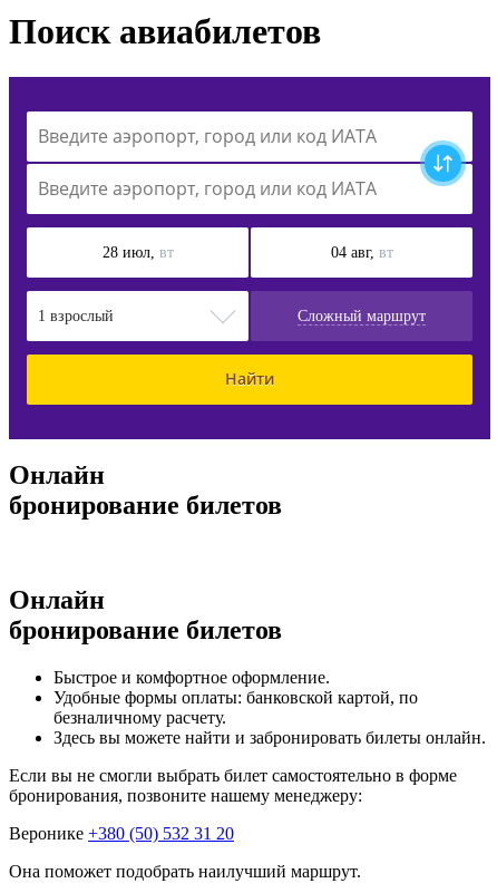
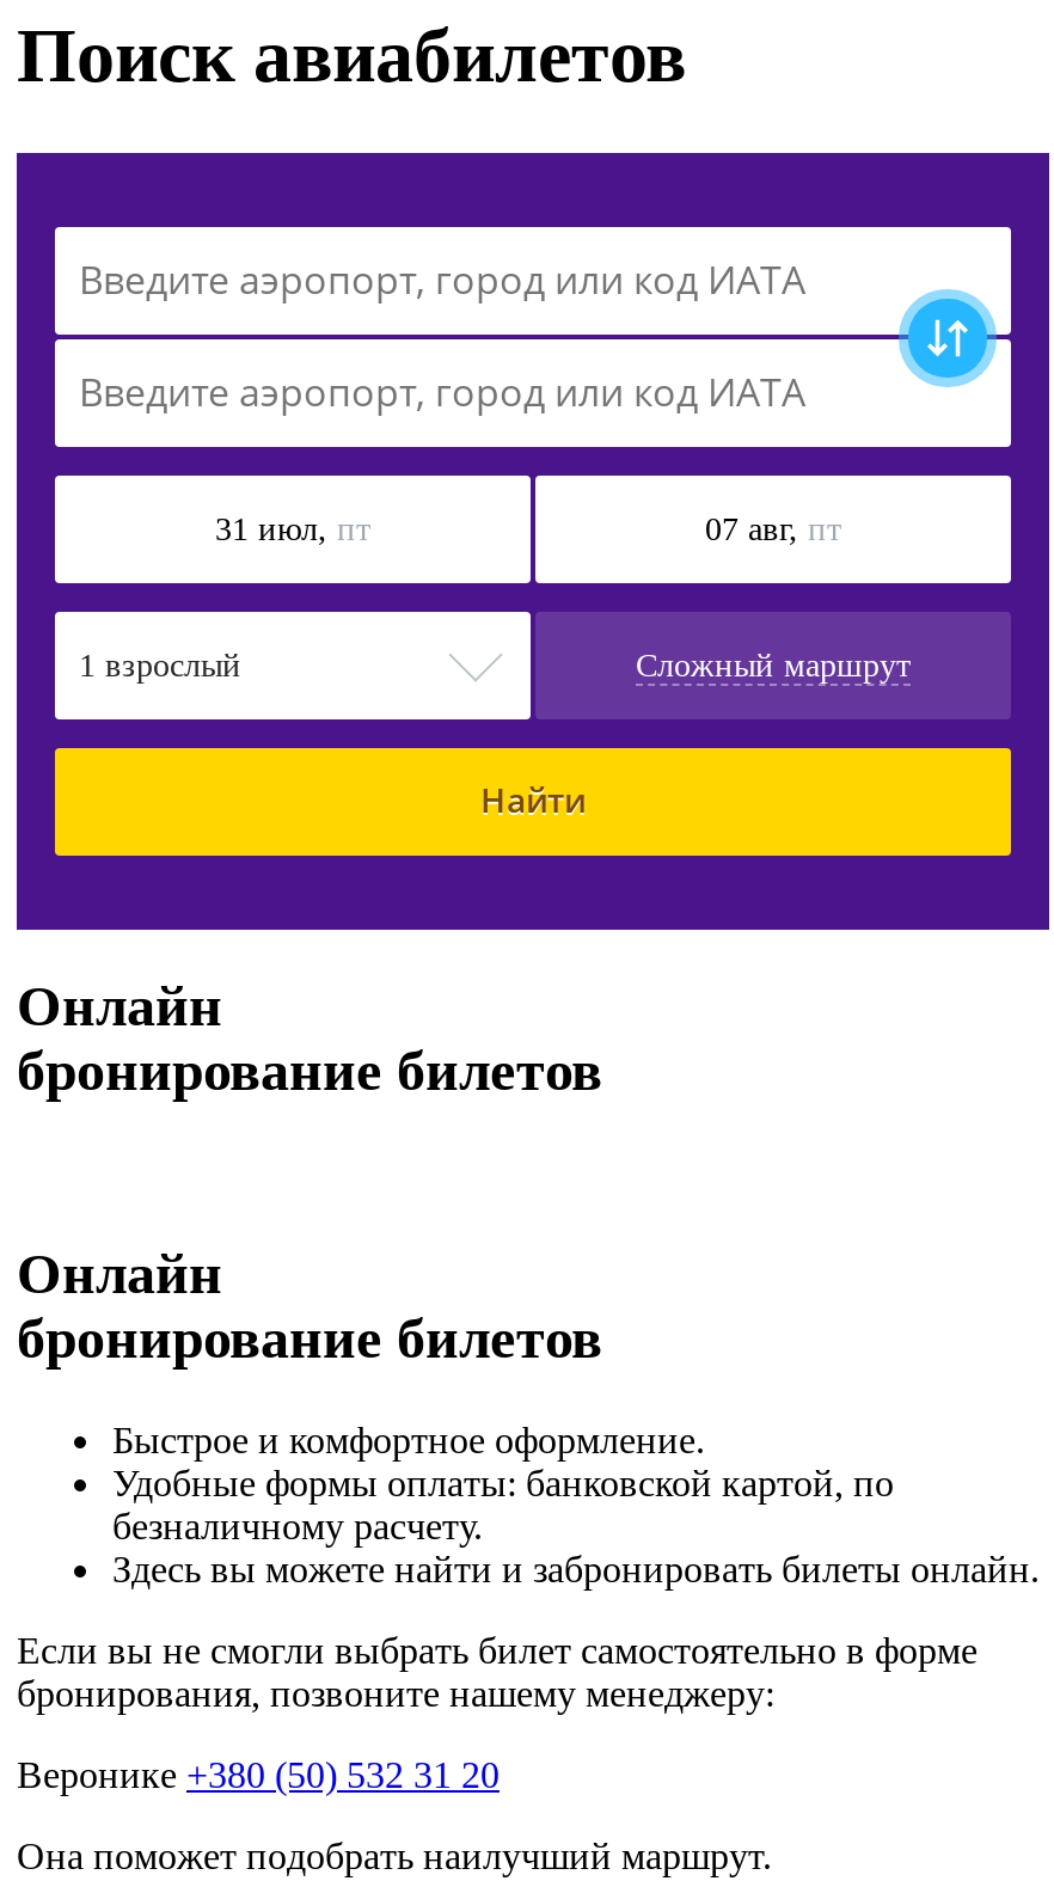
- 28 июл, вт
+ 31 июл, пт

- 04 авг, вт
+ 07 авг, пт
